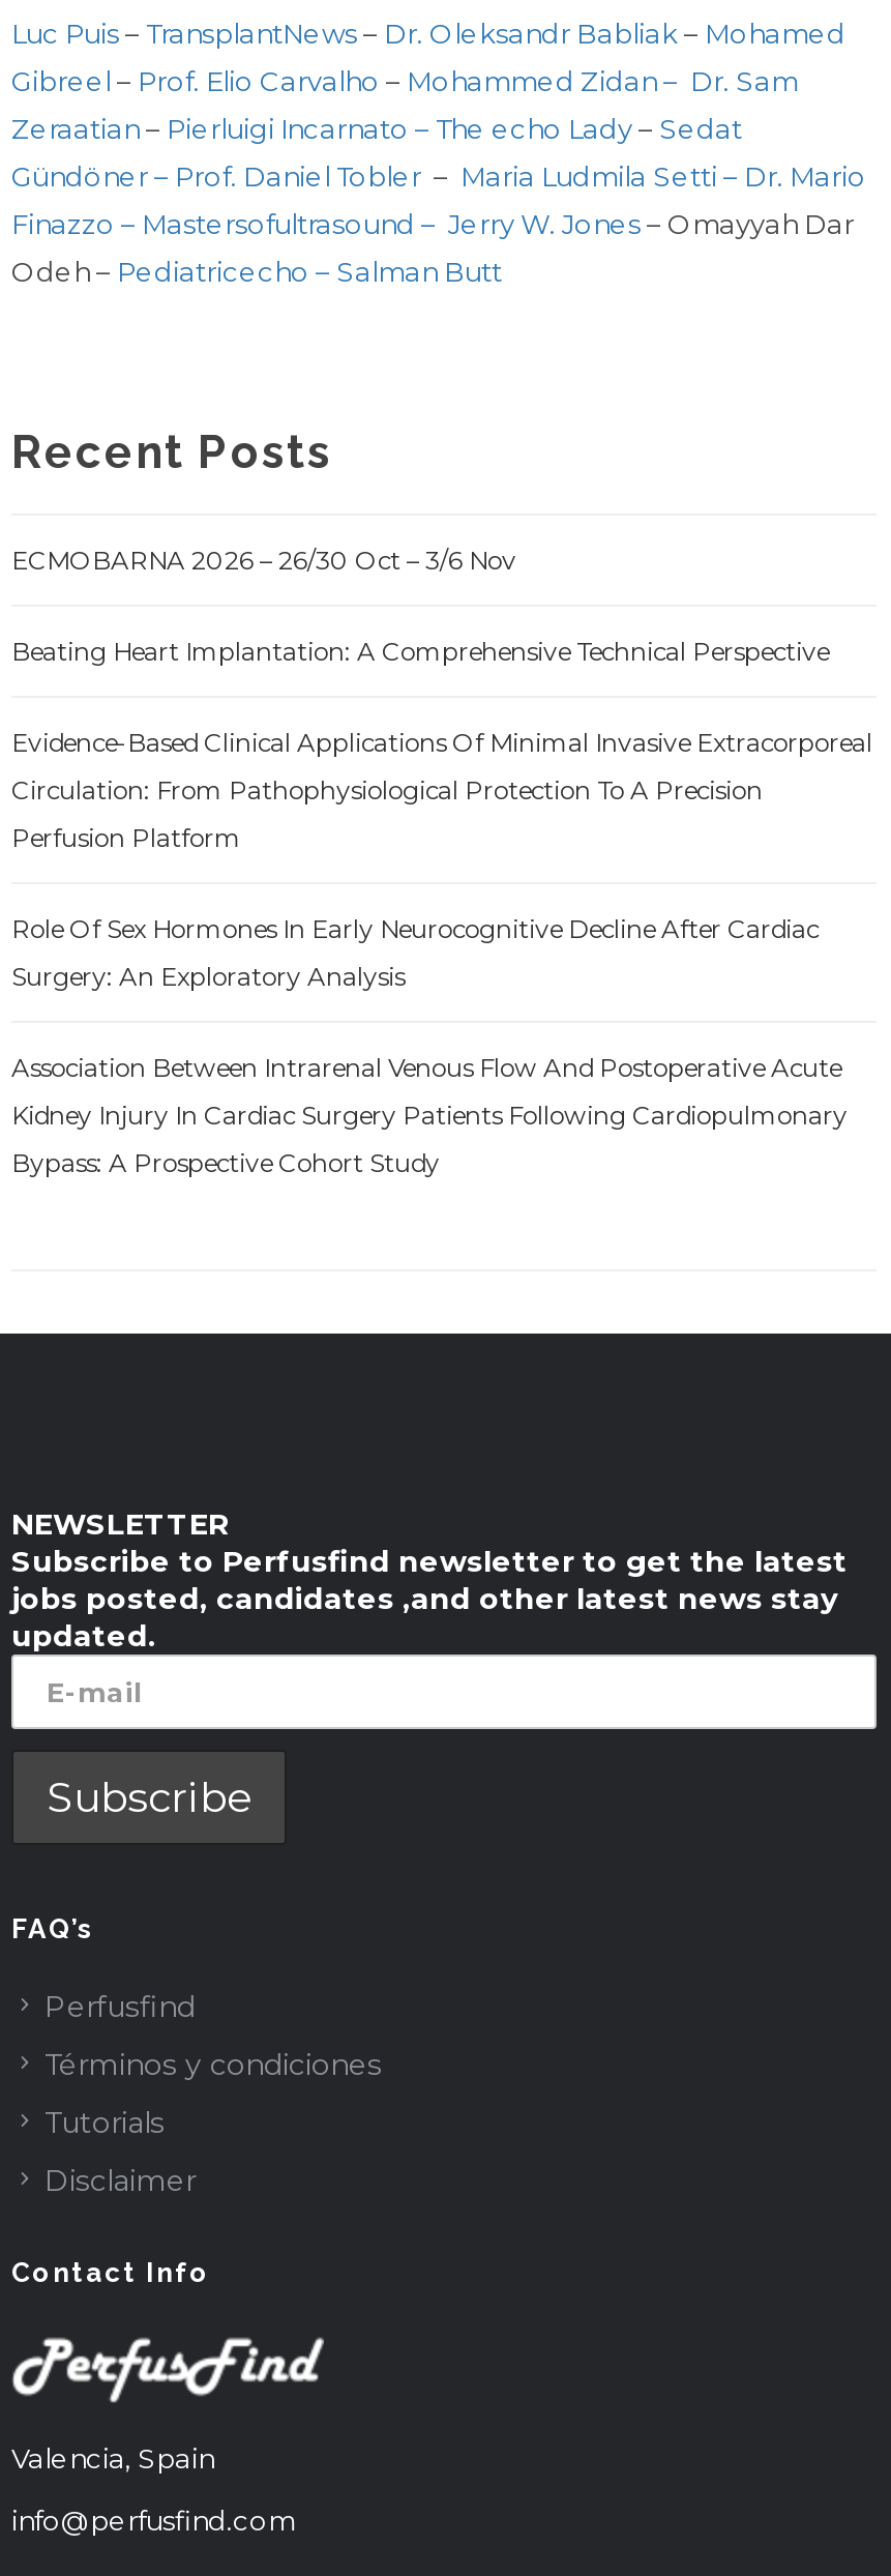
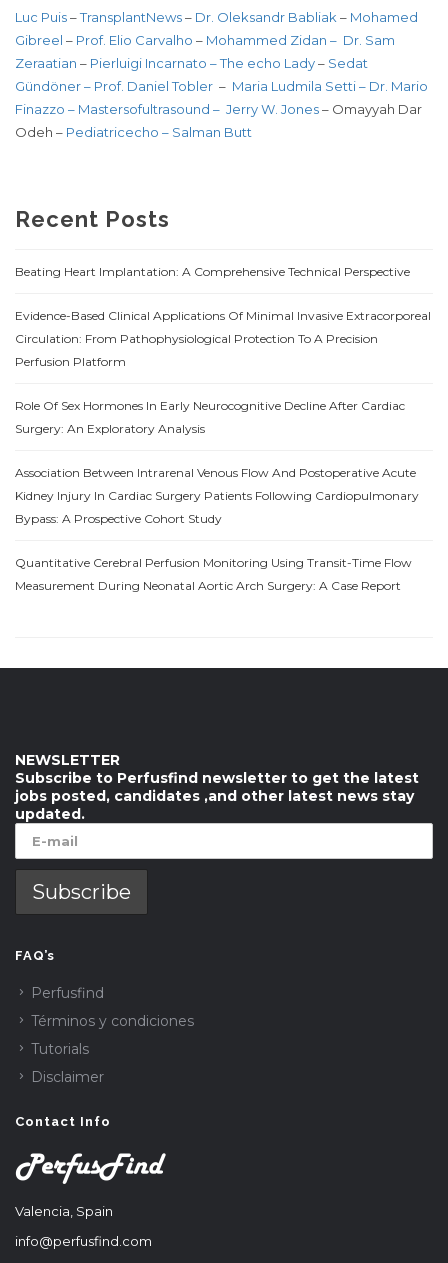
- ECMOBARNA 2026 – 26/30 Oct – 3/6 Nov

moved up: Beating Heart Implantation: A Comprehensive Technical Perspective | Evidence-Based Clinical Applications Of Minimal Invasive Extracorporeal | Circulation: From Pathophysiological Protection To A Precision | ... | Kidney Injury In Cardiac Surgery Patients Following Cardiopulmonary | Bypass: A Prospective Cohort Study

+ Quantitative Cerebral Perfusion Monitoring Using Transit-Time Flow
+ Measurement During Neonatal Aortic Arch Surgery: A Case Report
